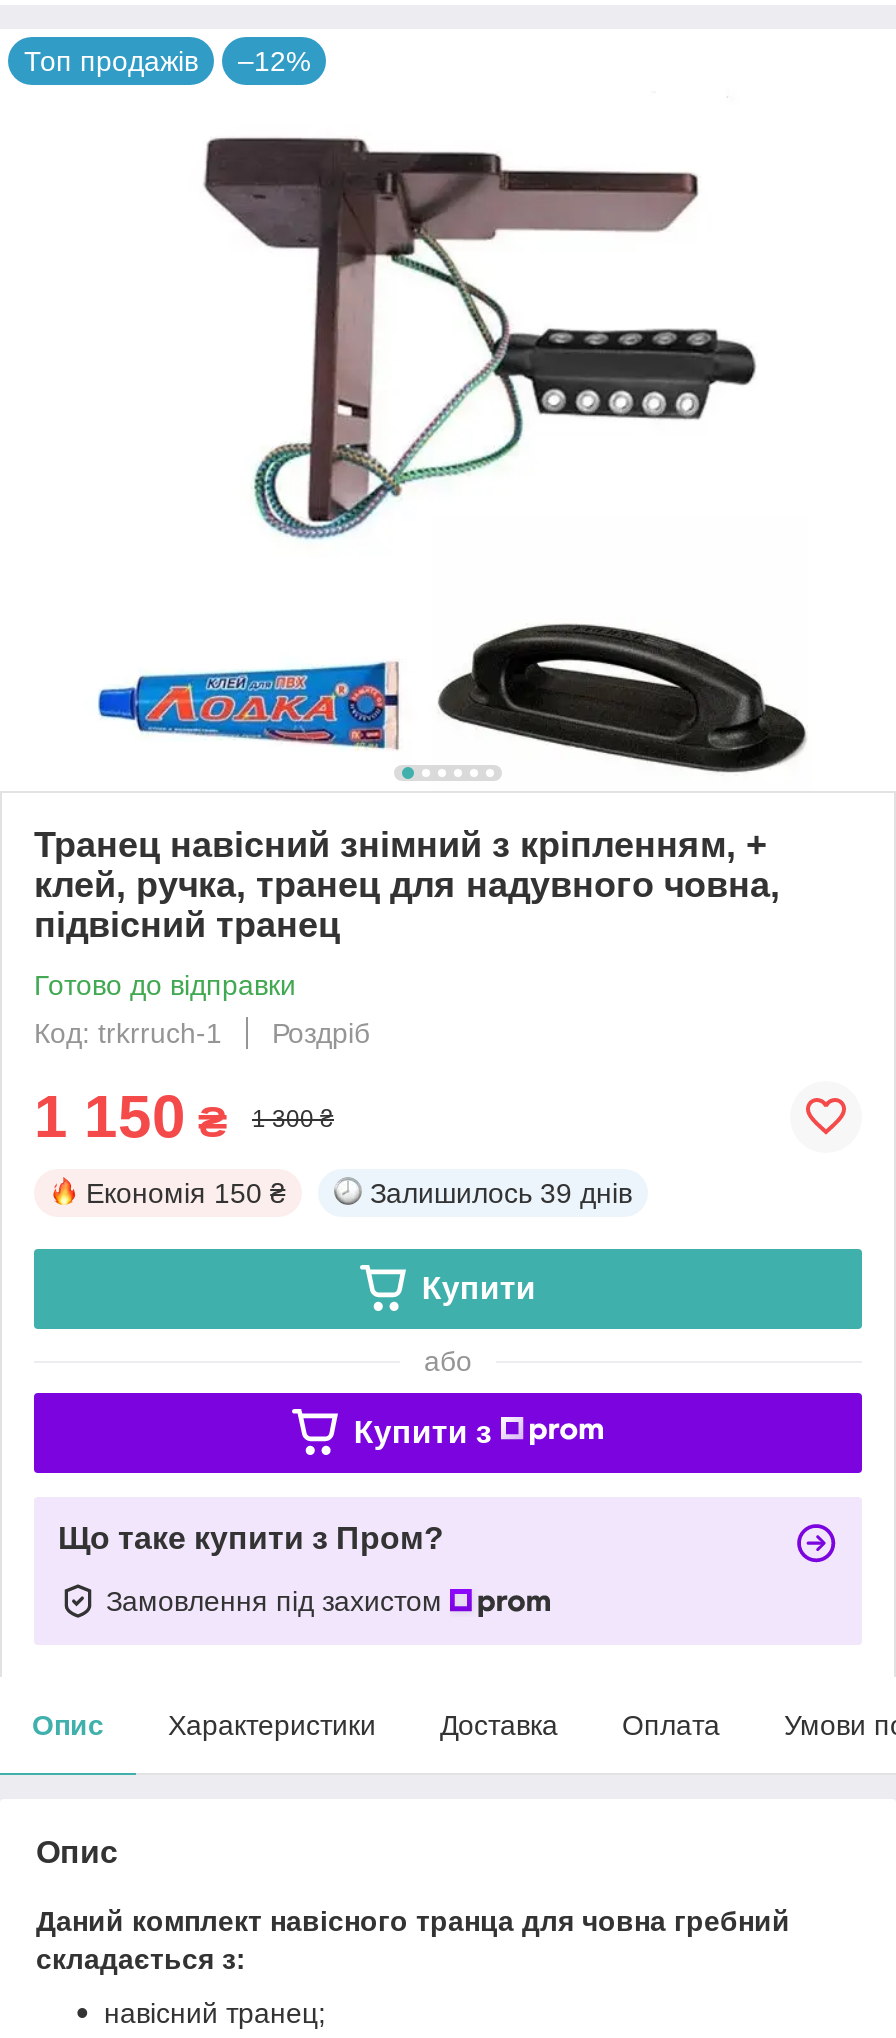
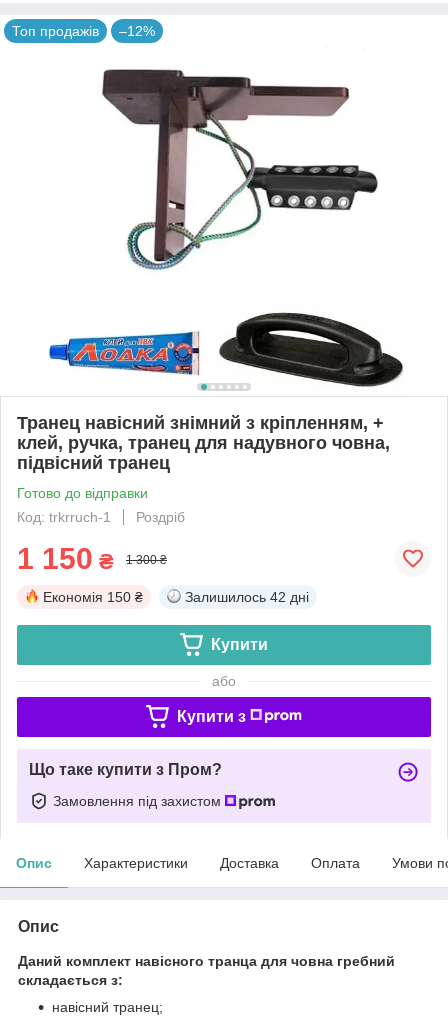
- Залишилось 39 днів
+ Залишилось 42 дні
